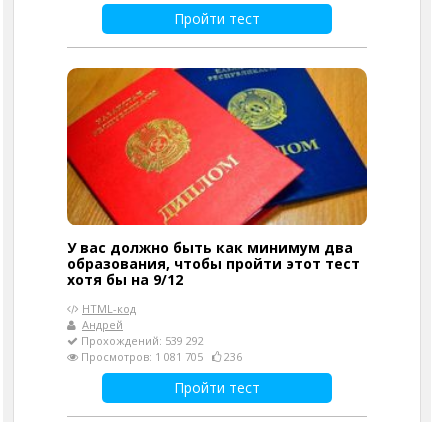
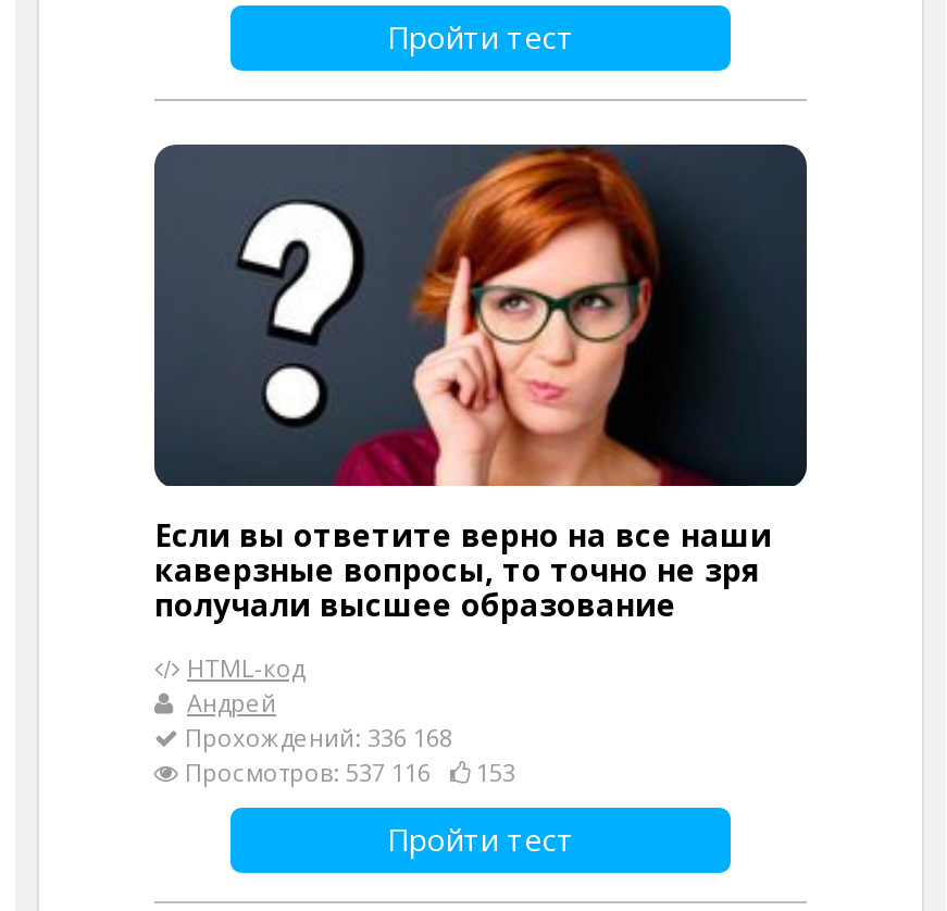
- [image]
- У вас должно быть как минимум два
- образования, чтобы пройти этот тест
- хотя бы на 9/12
+ [image]
+ Если вы ответите верно на все наши
+ каверзные вопросы, то точно не зря
+ получали высшее образование

- Прохождений: 539 292
+ Прохождений: 336 168

- Просмотров: 1 081 705 236
+ Просмотров: 537 116 153
